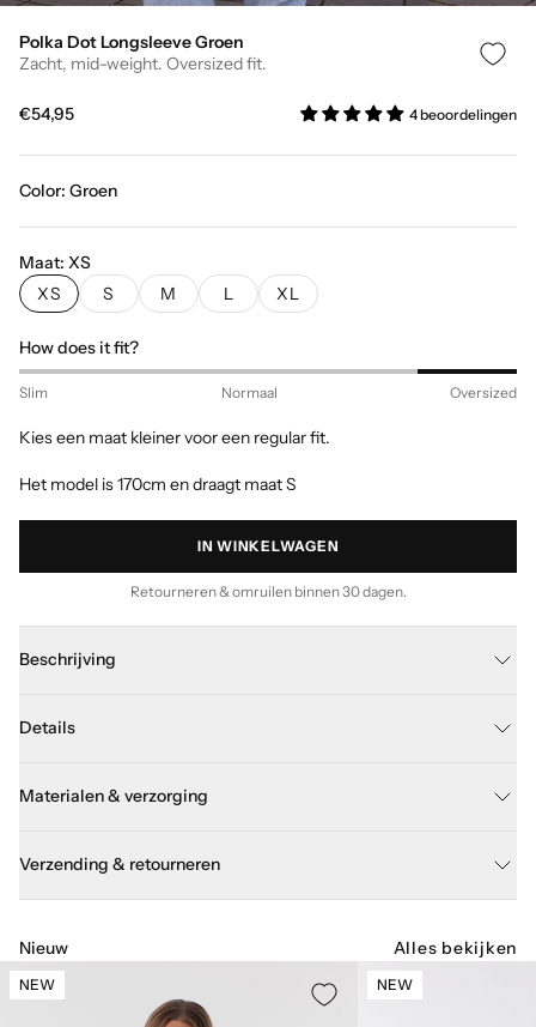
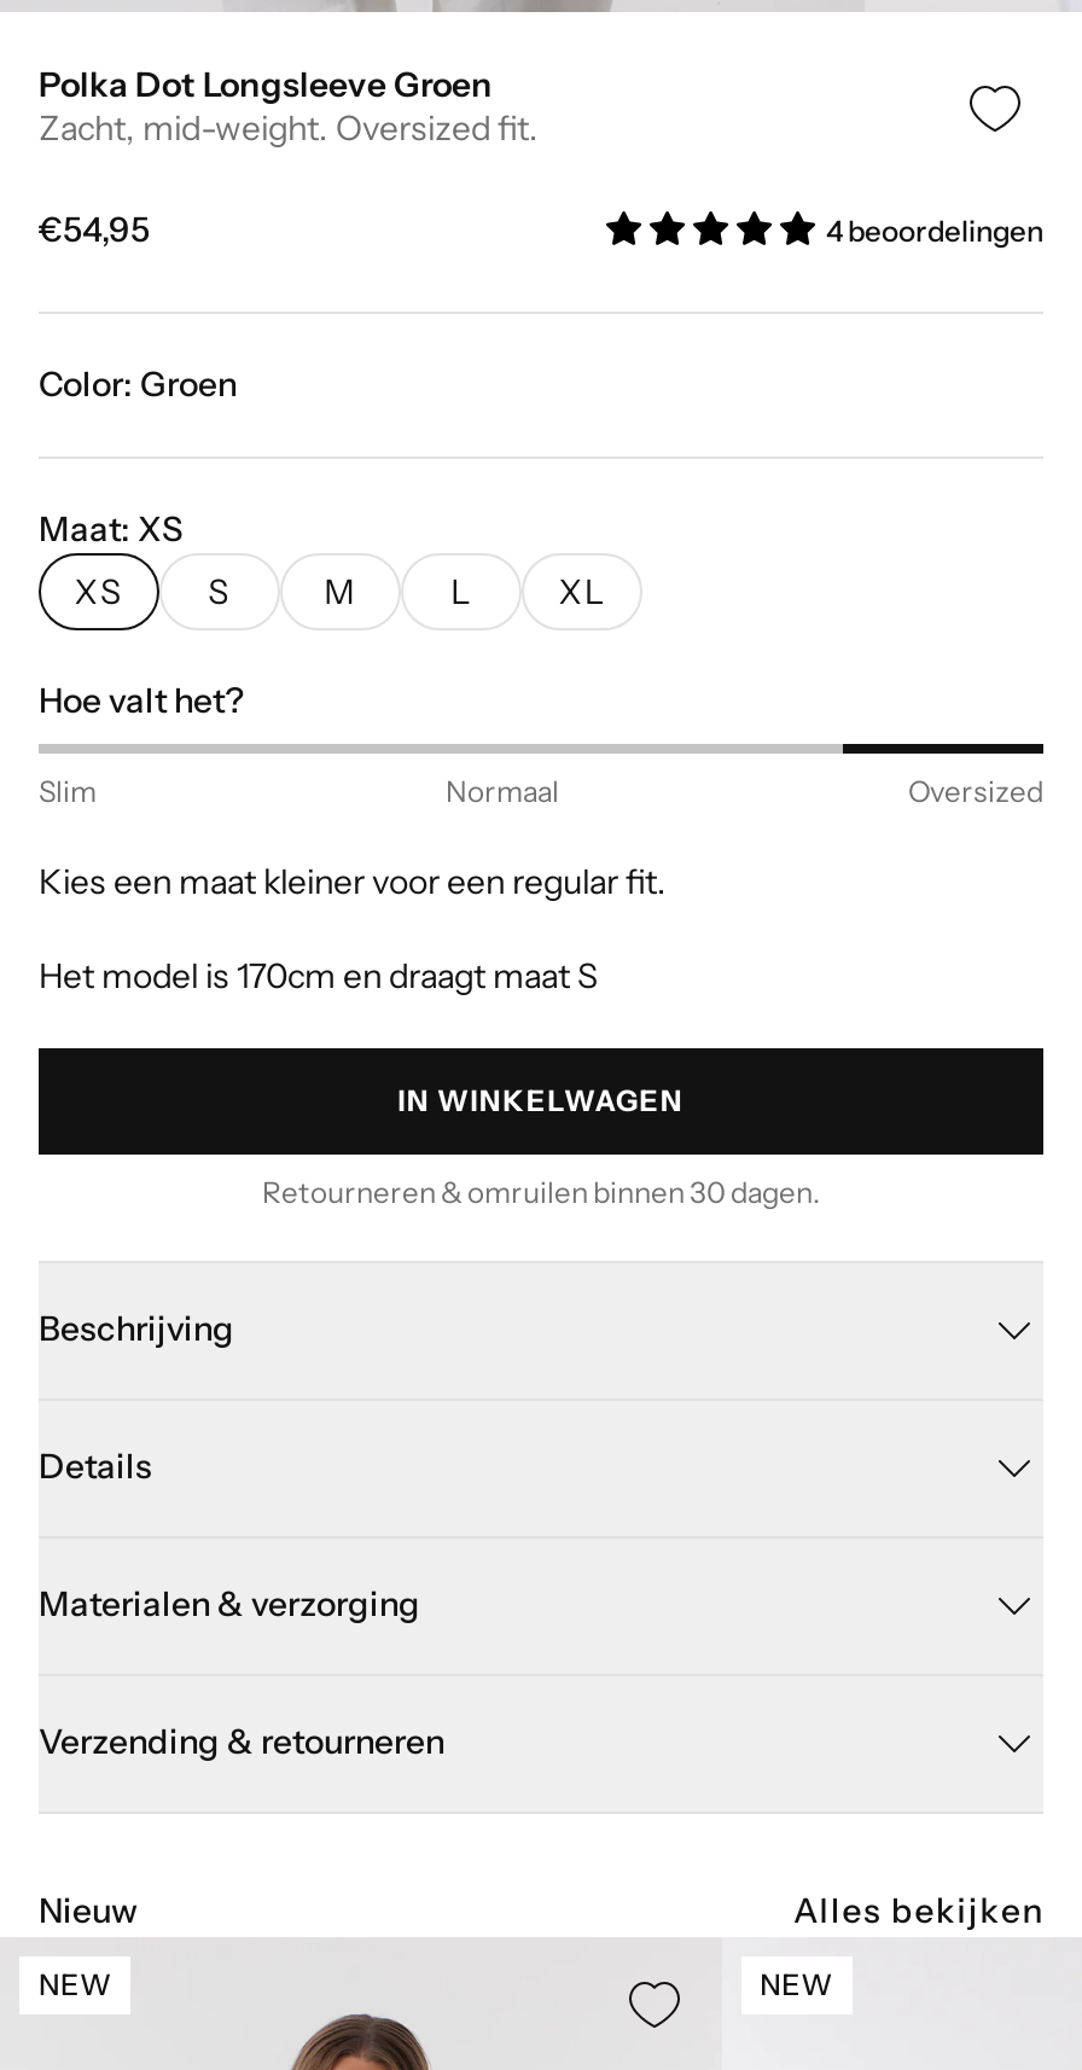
- How does it fit?
+ Hoe valt het?
